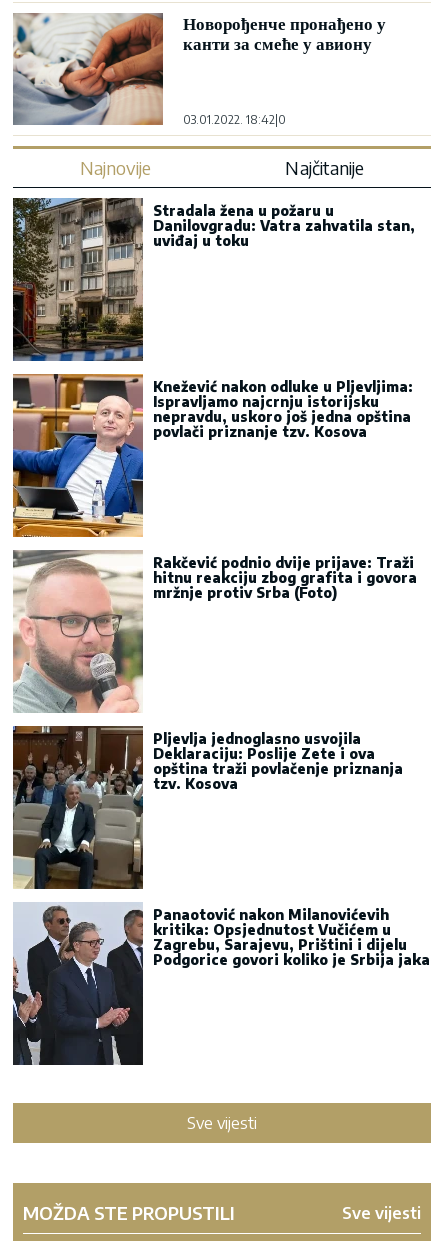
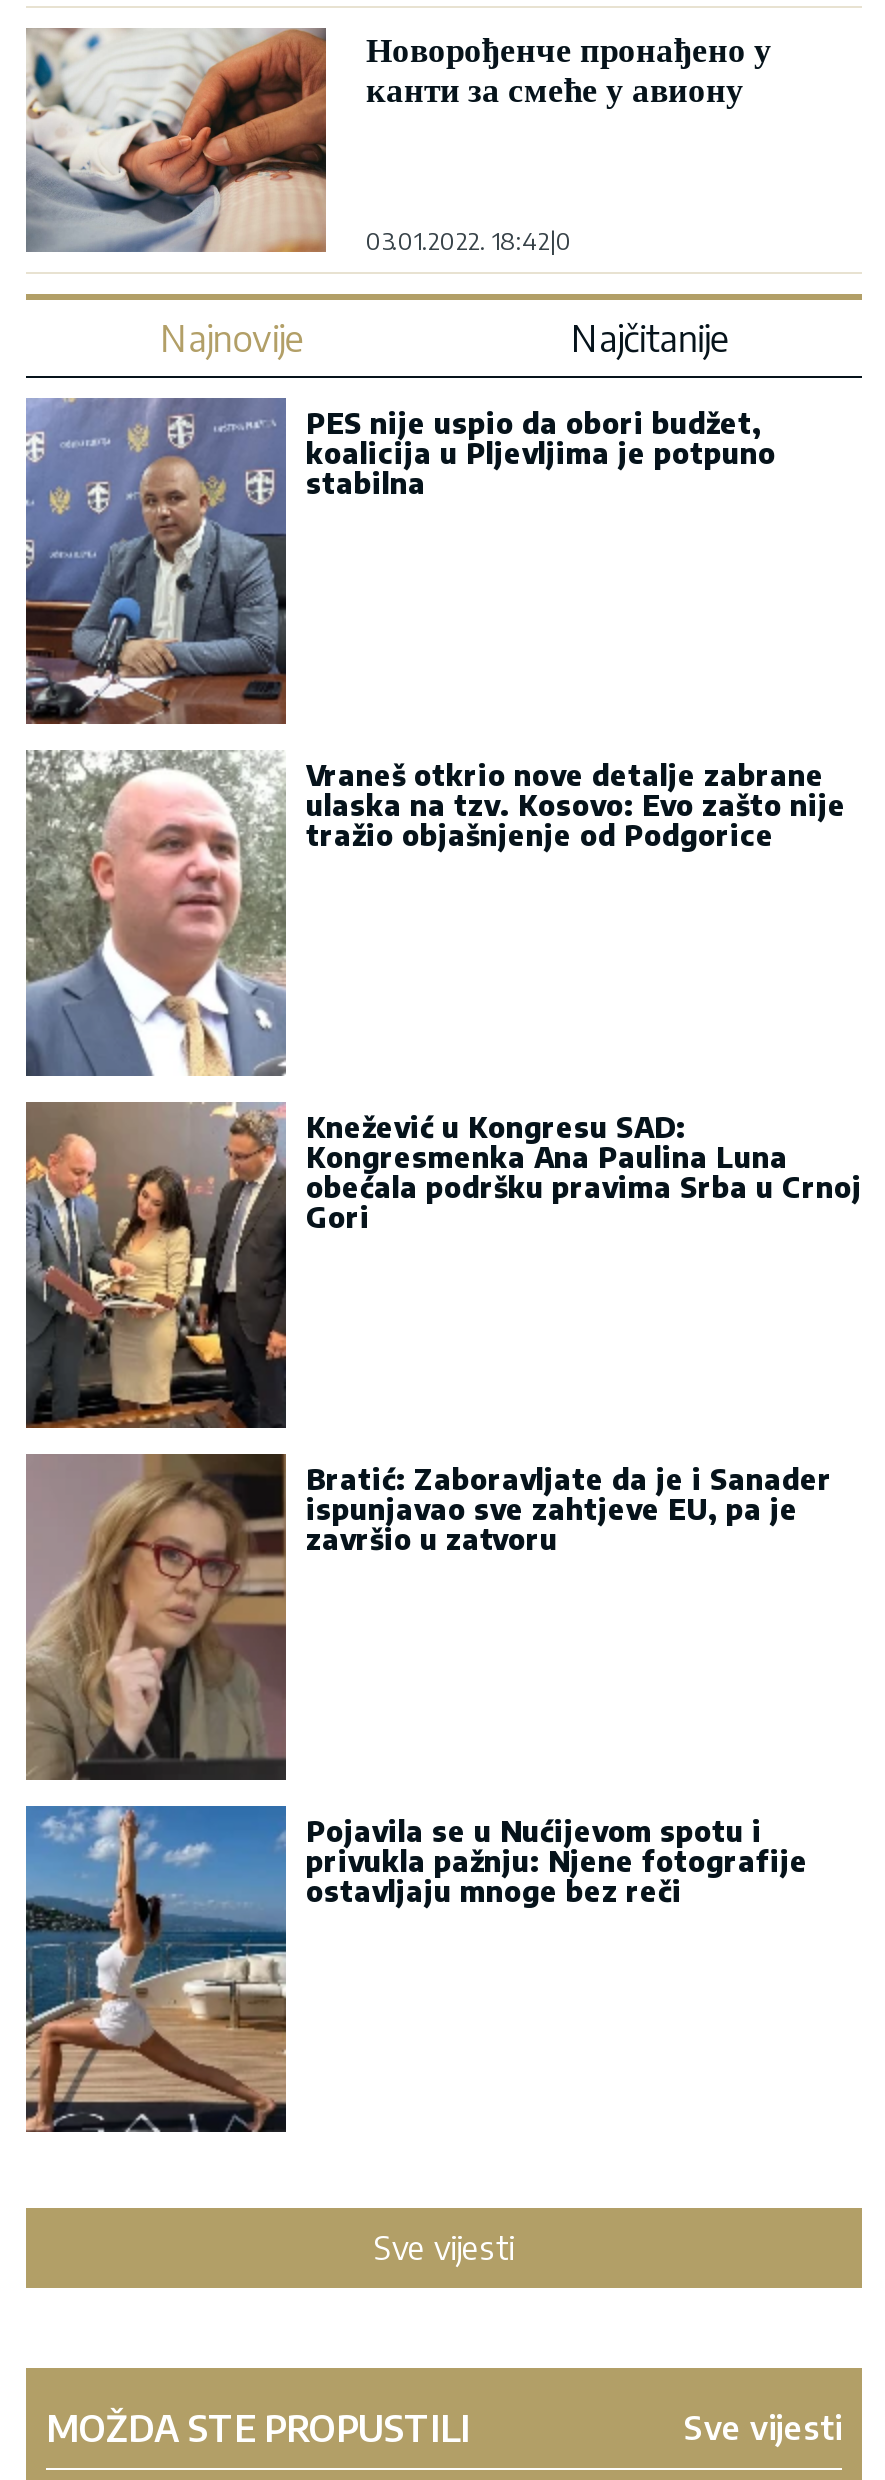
- [image]
- Stradala žena u požaru u
- Danilovgradu: Vatra zahvatila stan,
- uviđaj u toku
+ [image]
+ PES nije uspio da obori budžet,
+ koalicija u Pljevljima je potpuno
+ stabilna

- [image]
- Knežević nakon odluke u Pljevljima:
- Ispravljamo najcrnju istorijsku
- nepravdu, uskoro još jedna opština
- povlači priznanje tzv. Kosova
+ [image]
+ Vraneš otkrio nove detalje zabrane
+ ulaska na tzv. Kosovo: Evo zašto nije
+ tražio objašnjenje od Podgorice

- [image]
- Rakčević podnio dvije prijave: Traži
- hitnu reakciju zbog grafita i govora
- mržnje protiv Srba (Foto)
+ [image]
+ Knežević u Kongresu SAD:
+ Kongresmenka Ana Paulina Luna
+ obećala podršku pravima Srba u Crnoj
+ Gori

- [image]
- Pljevlja jednoglasno usvojila
- Deklaraciju: Poslije Zete i ova
- opština traži povlačenje priznanja
- tzv. Kosova
+ [image]
+ Bratić: Zaboravljate da je i Sanader
+ ispunjavao sve zahtjeve EU, pa je
+ završio u zatvoru

- [image]
- Panaotović nakon Milanovićevih
- kritika: Opsjednutost Vučićem u
- Zagrebu, Sarajevu, Prištini i dijelu
- Podgorice govori koliko je Srbija jaka
+ [image]
+ Pojavila se u Nućijevom spotu i
+ privukla pažnju: Njene fotografije
+ ostavljaju mnoge bez reči
